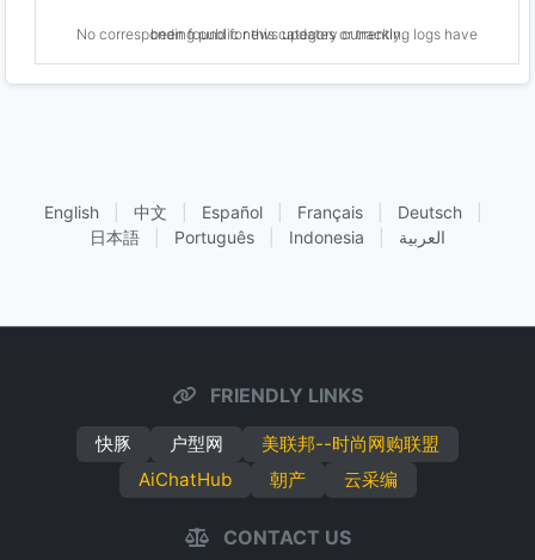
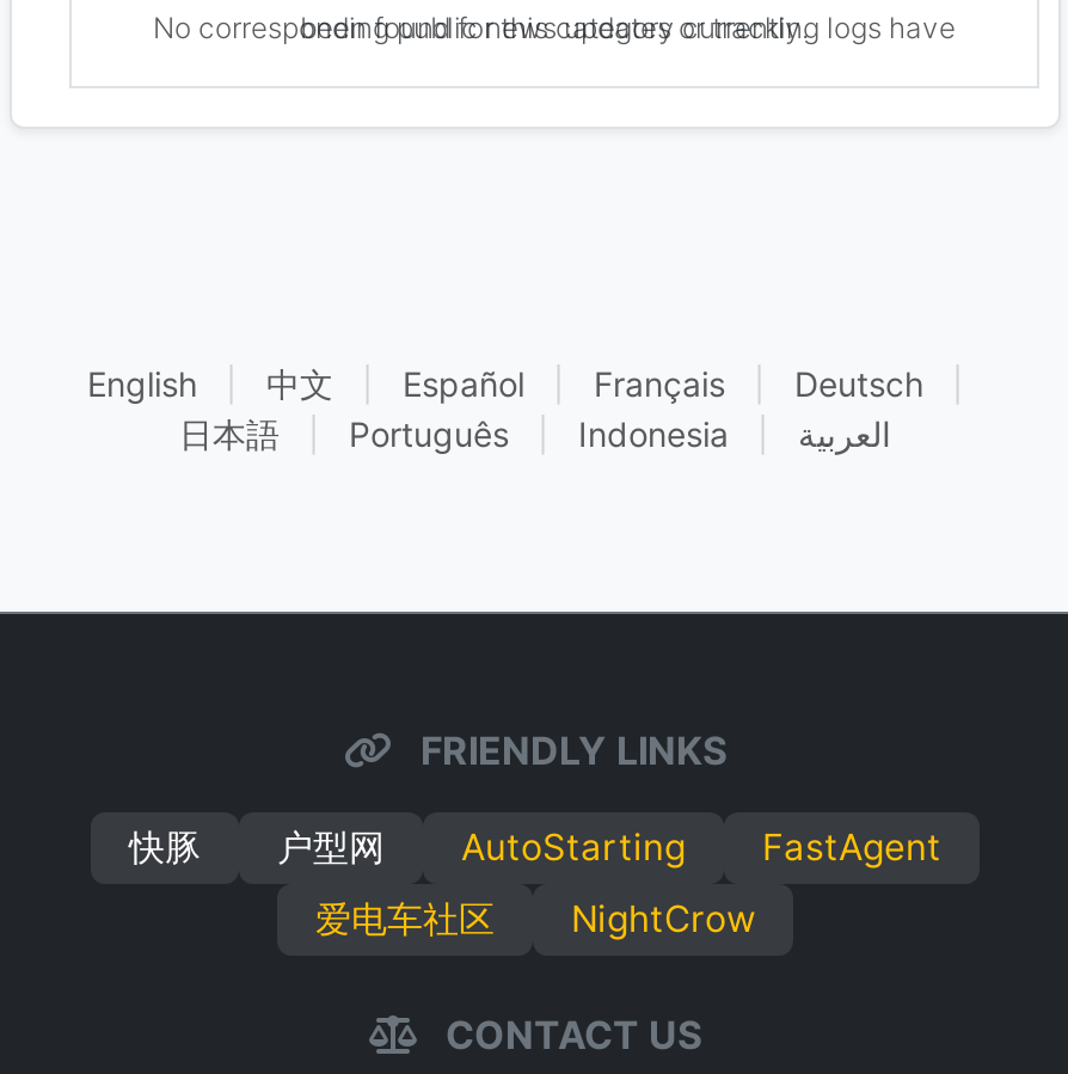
- 美联邦--时尚网购联盟
+ AutoStarting
+ FastAgent

- AiChatHub
- 朝产
- 云采编
+ 爱电车社区
+ NightCrow
